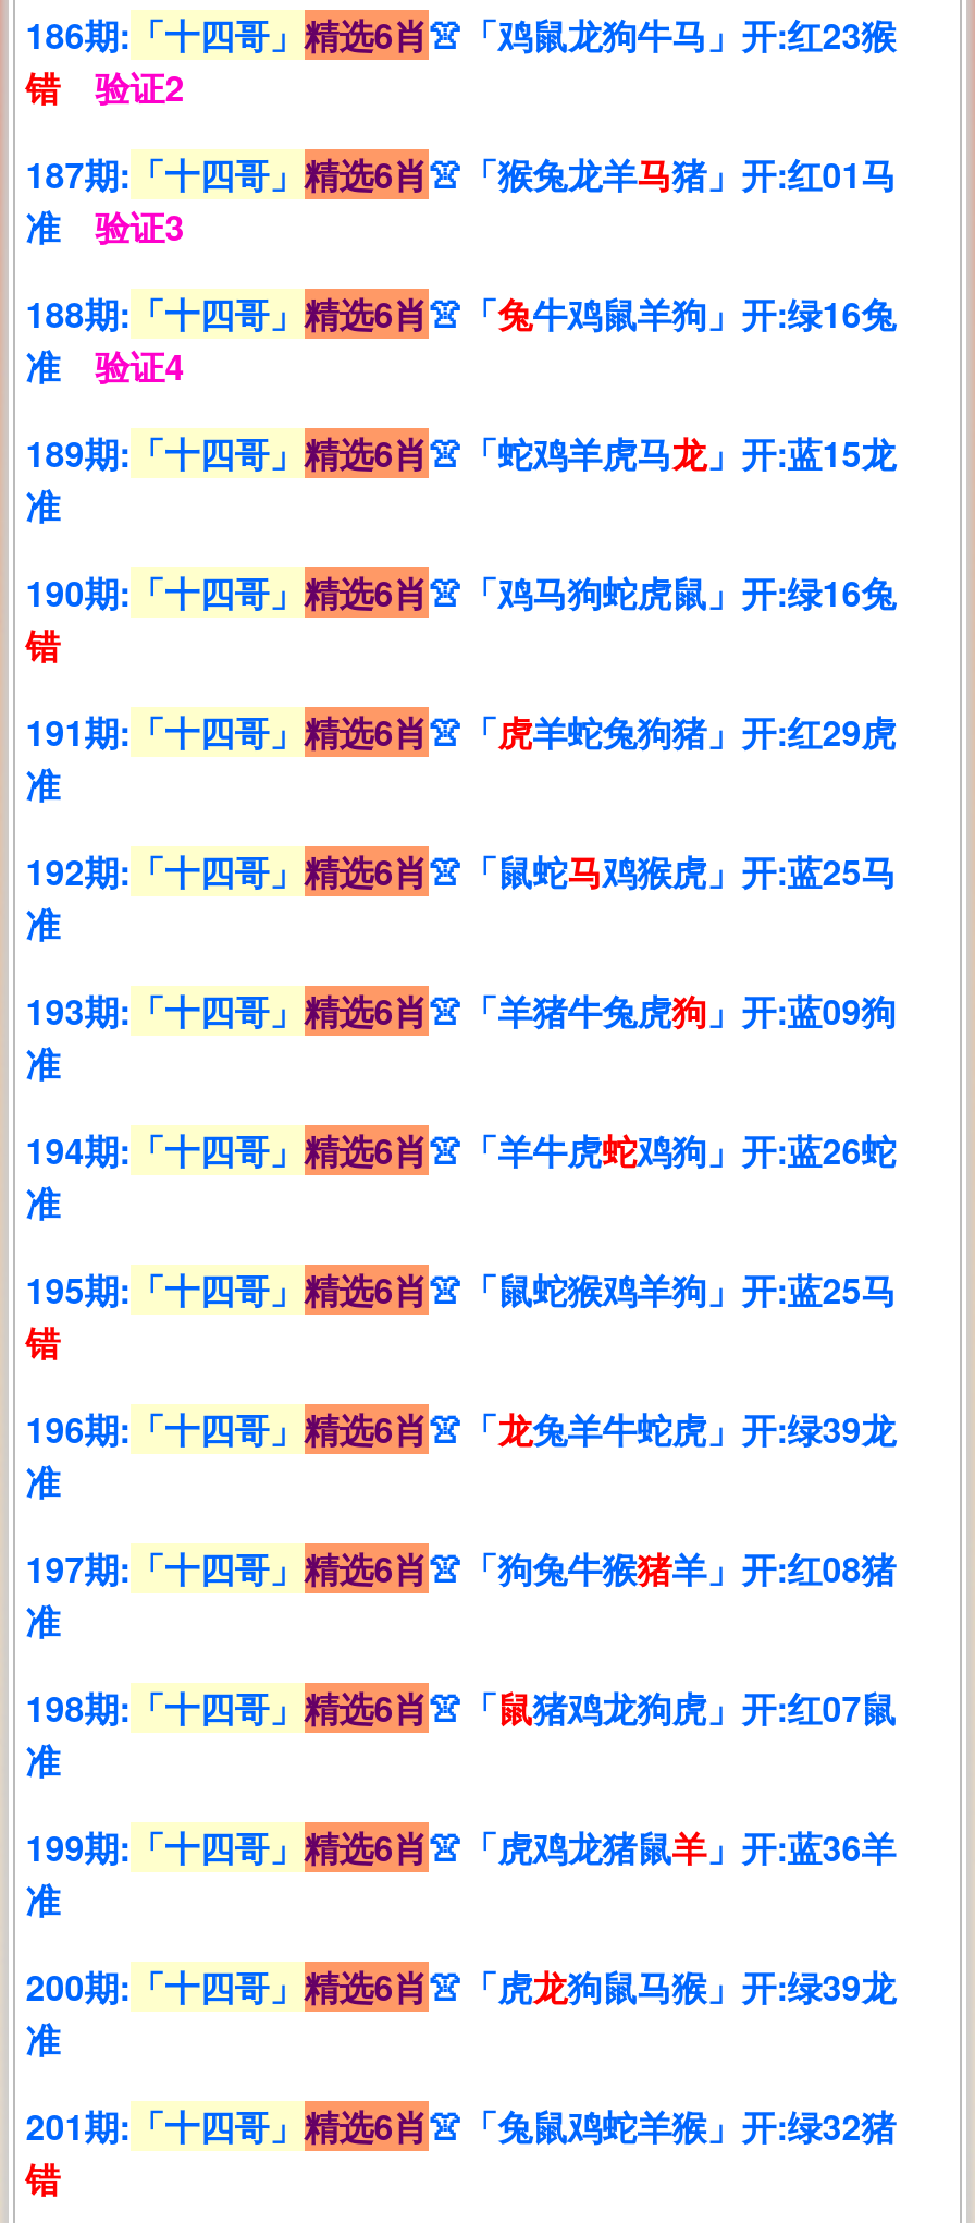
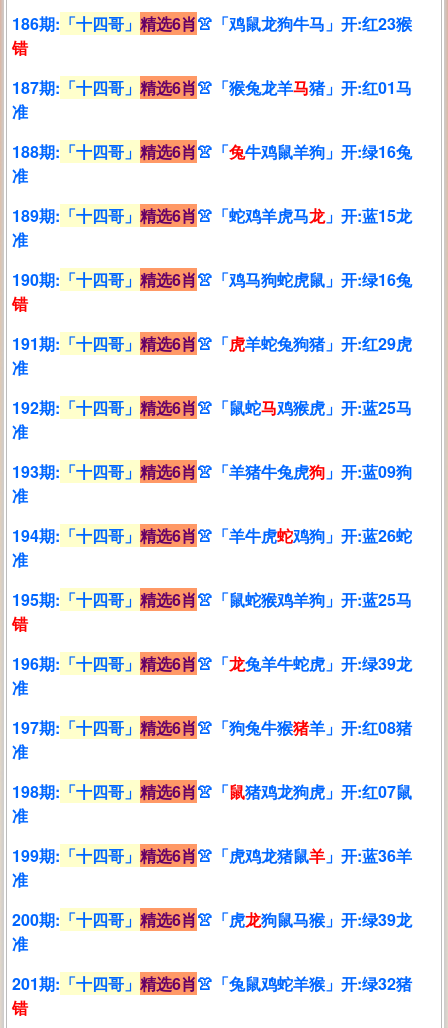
- 验证2

- 准验证3
+ 准

- 准验证4
+ 准
